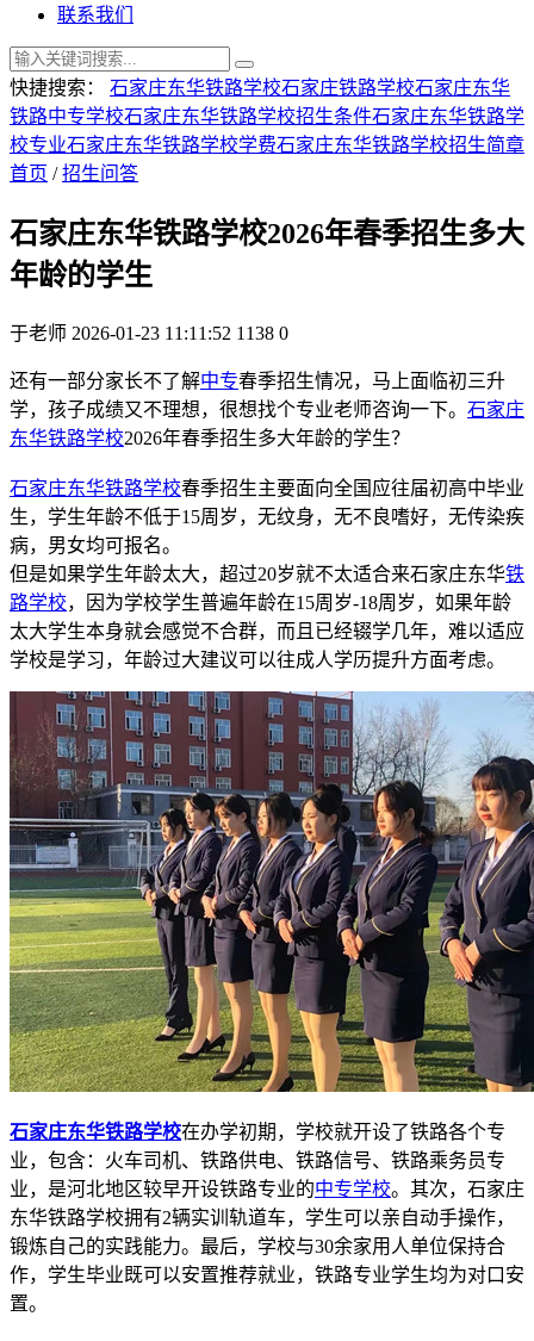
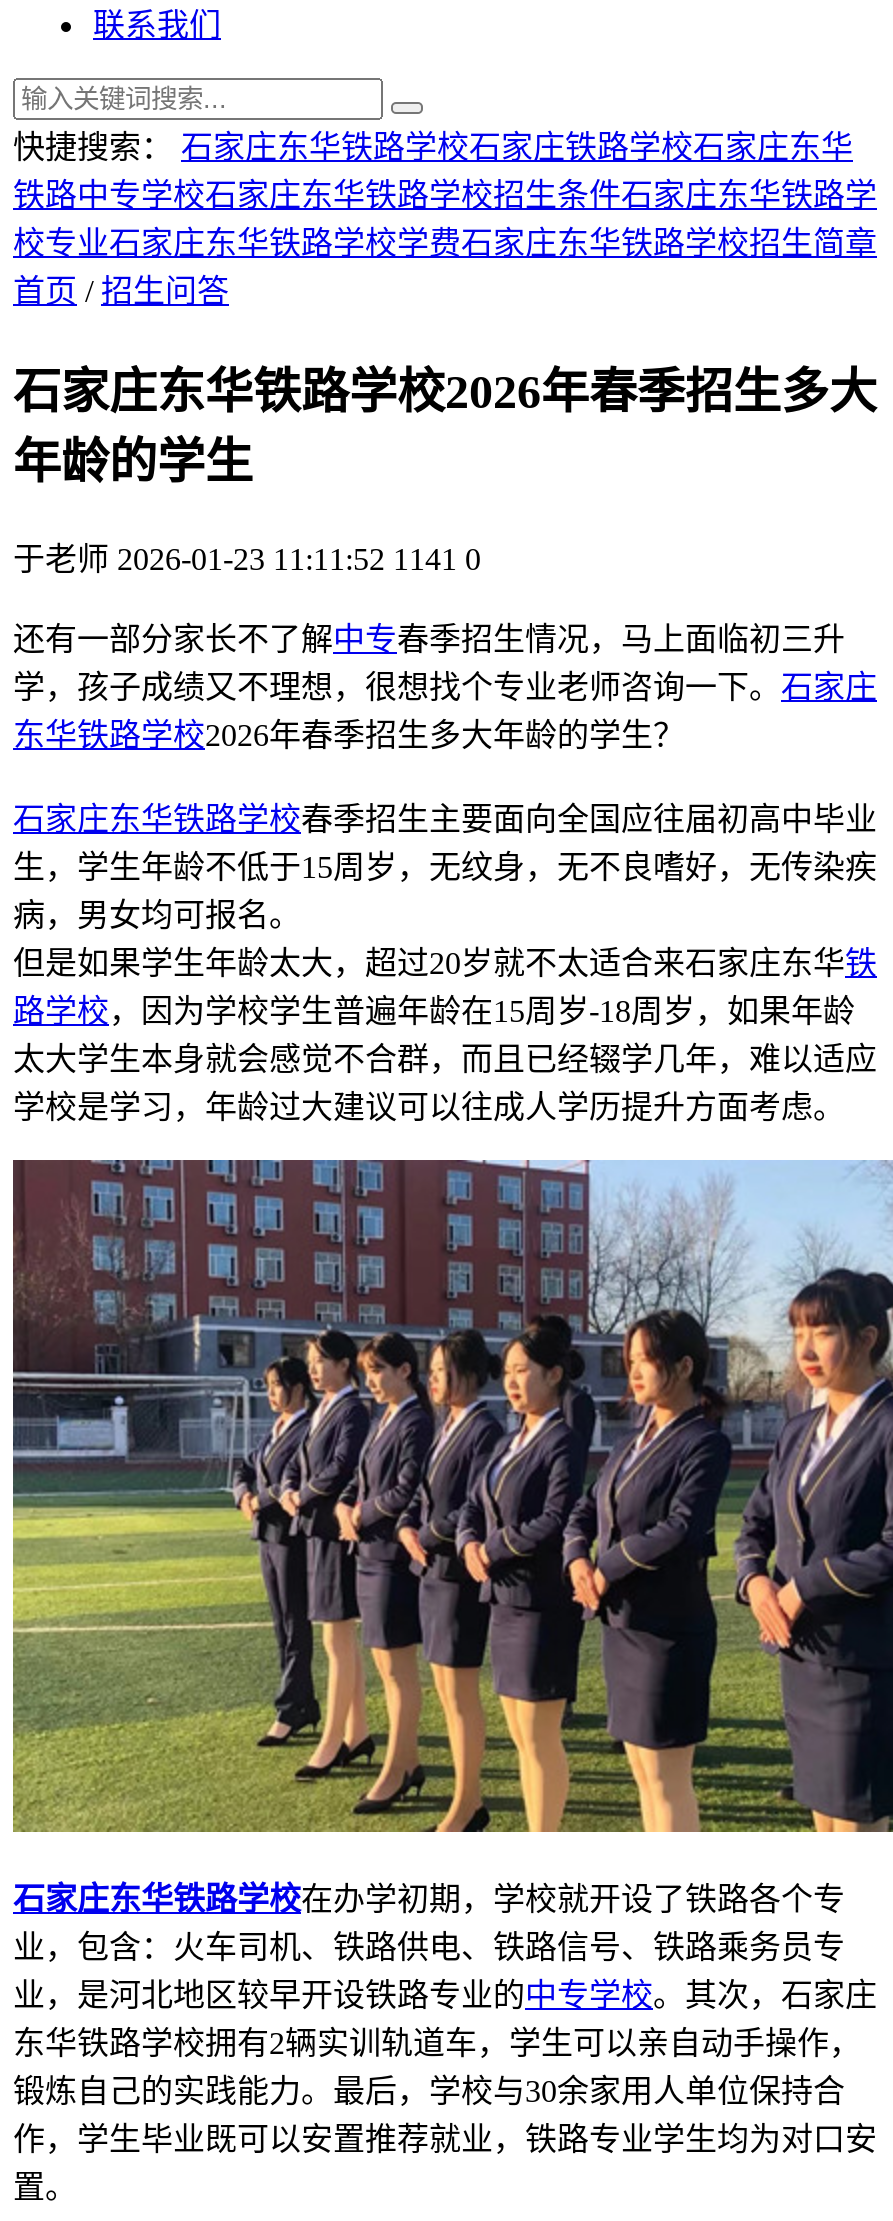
- 于老师 2026-01-23 11:11:52 1138 0
+ 于老师 2026-01-23 11:11:52 1141 0
